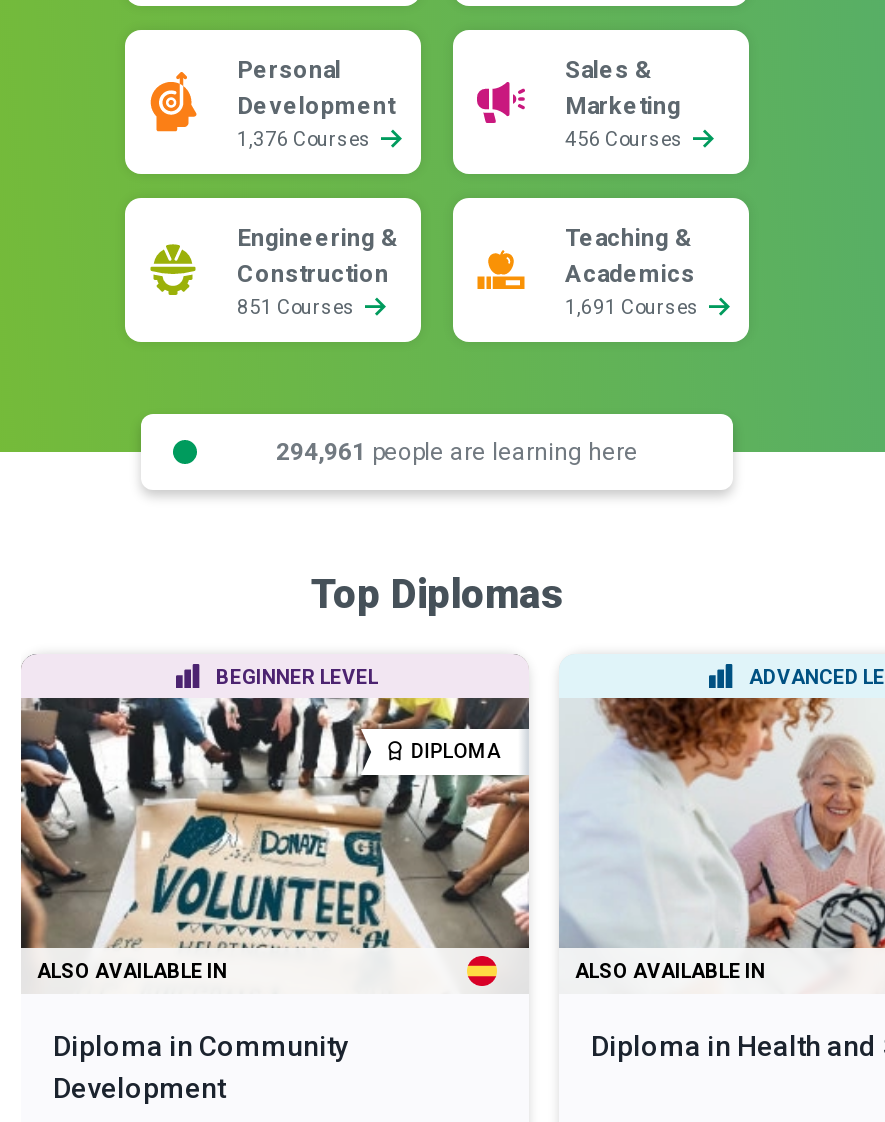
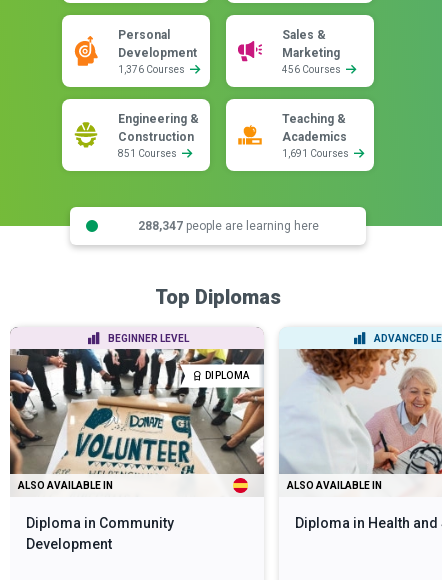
- 294,961 people are learning here
+ 288,347 people are learning here
